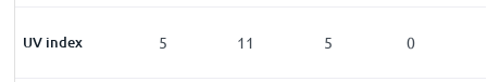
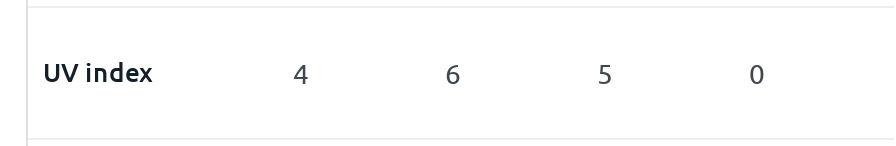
- 5
+ 4

- 11
+ 6
